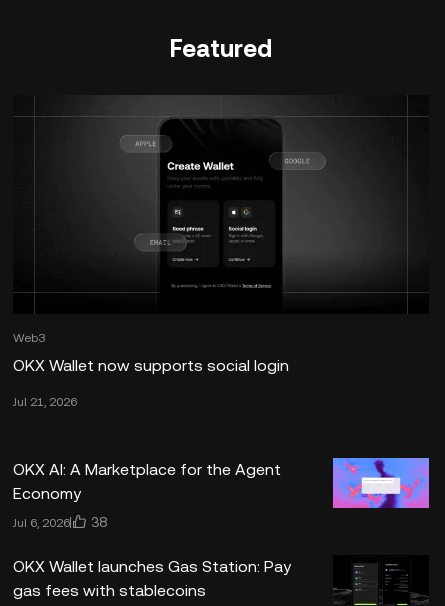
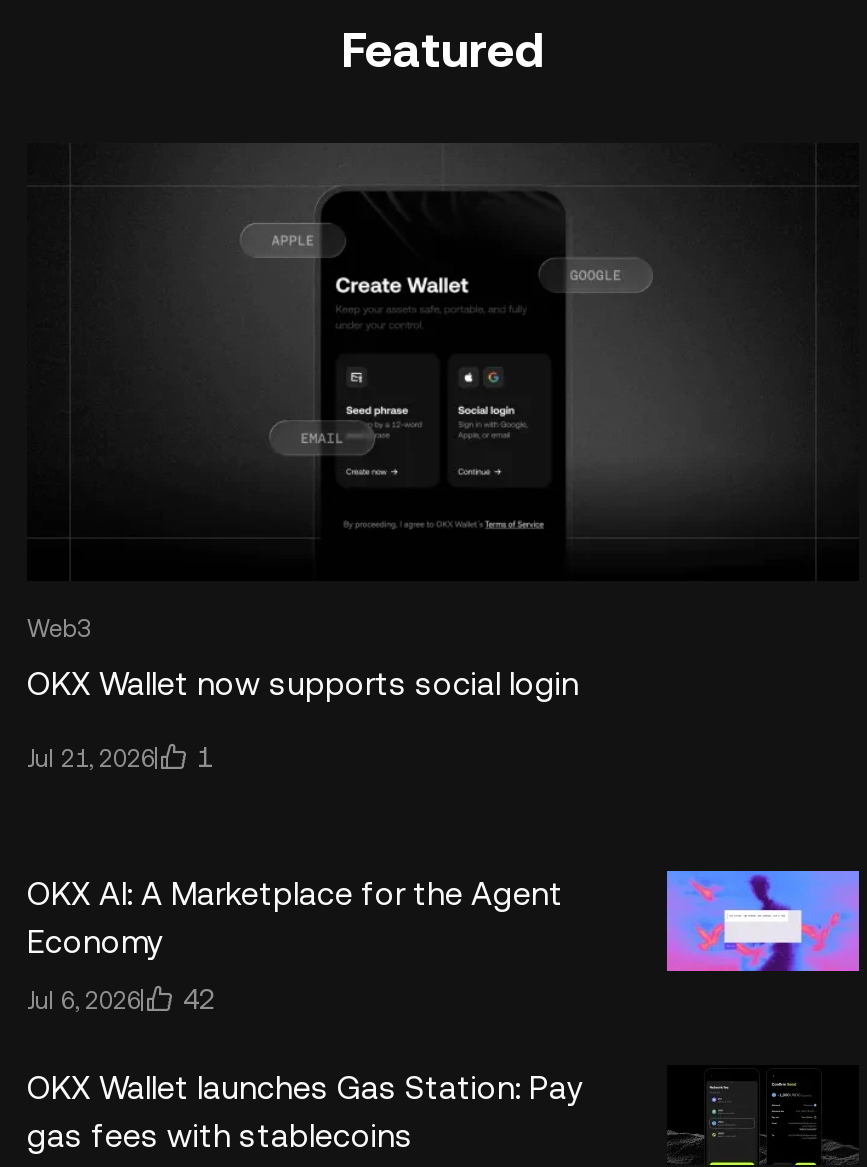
+ 1

- Jul 6, 2026 38
+ Jul 6, 2026 42
